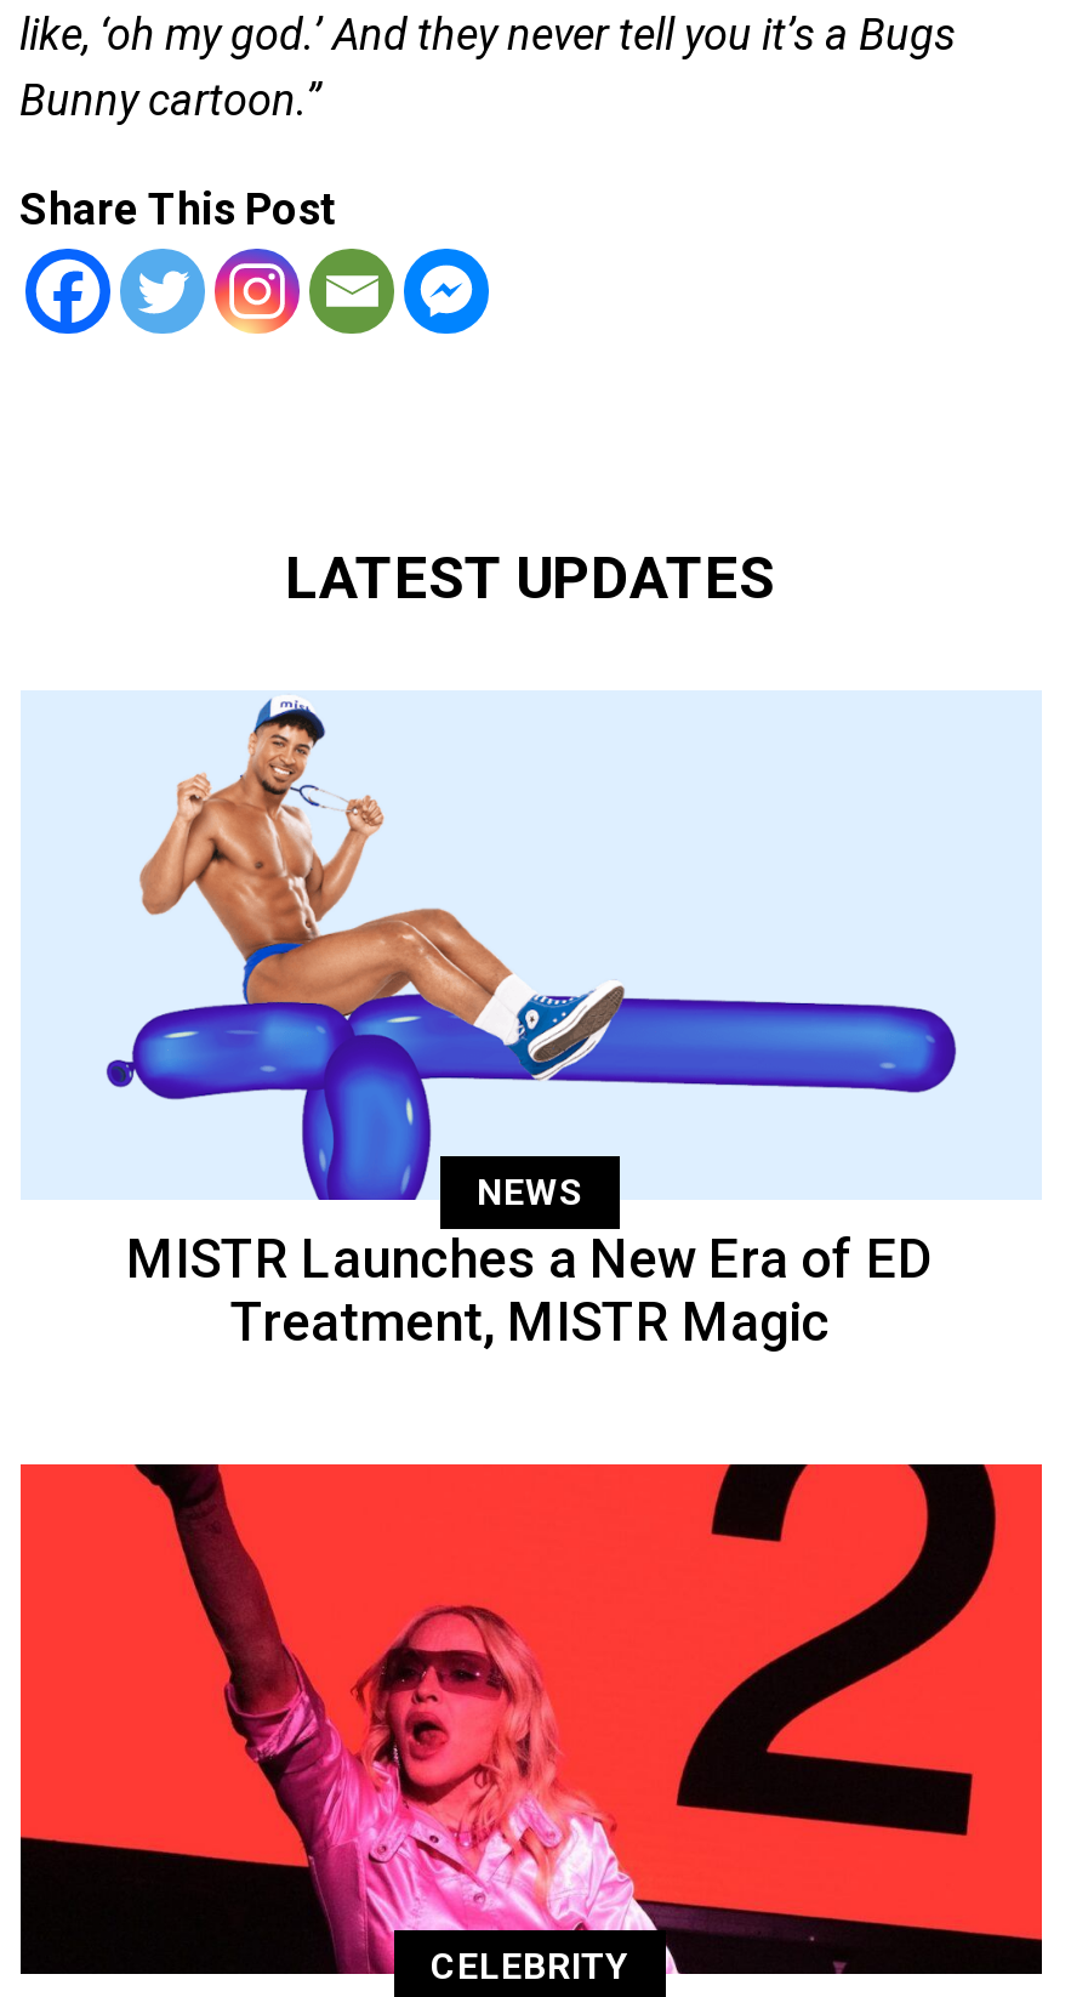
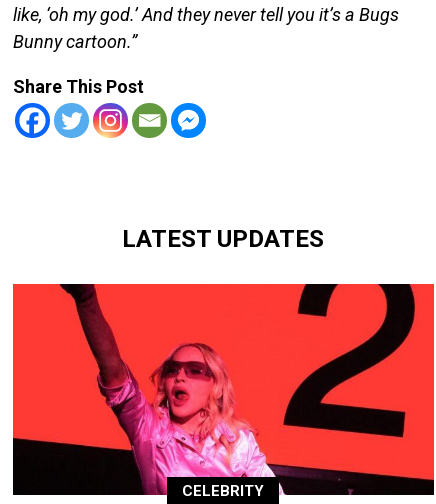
- [image]
- NEWS
- MISTR Launches a New Era of ED
- Treatment, MISTR Magic
